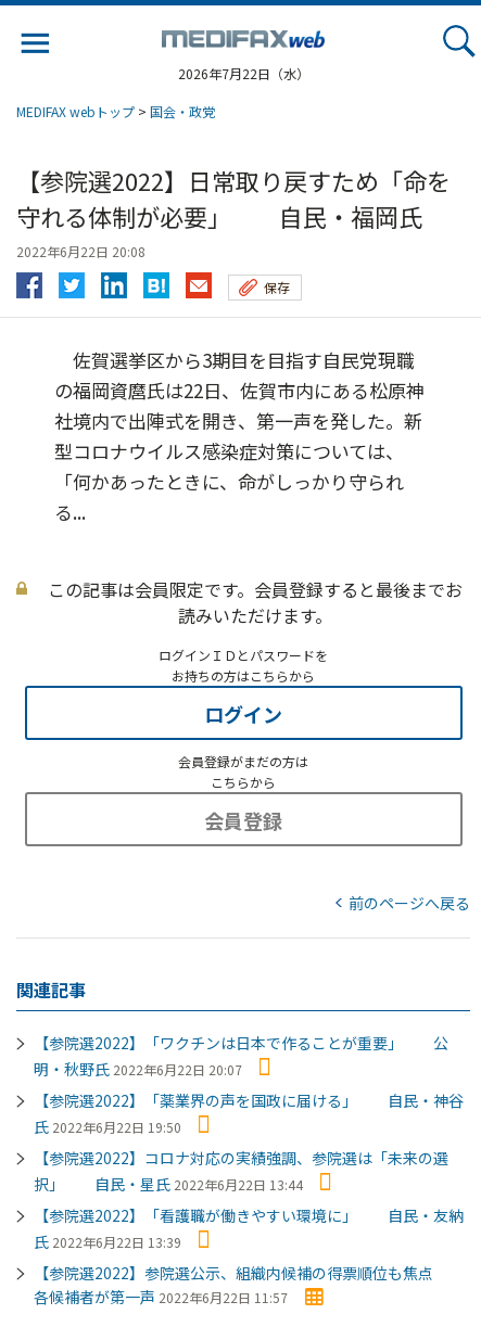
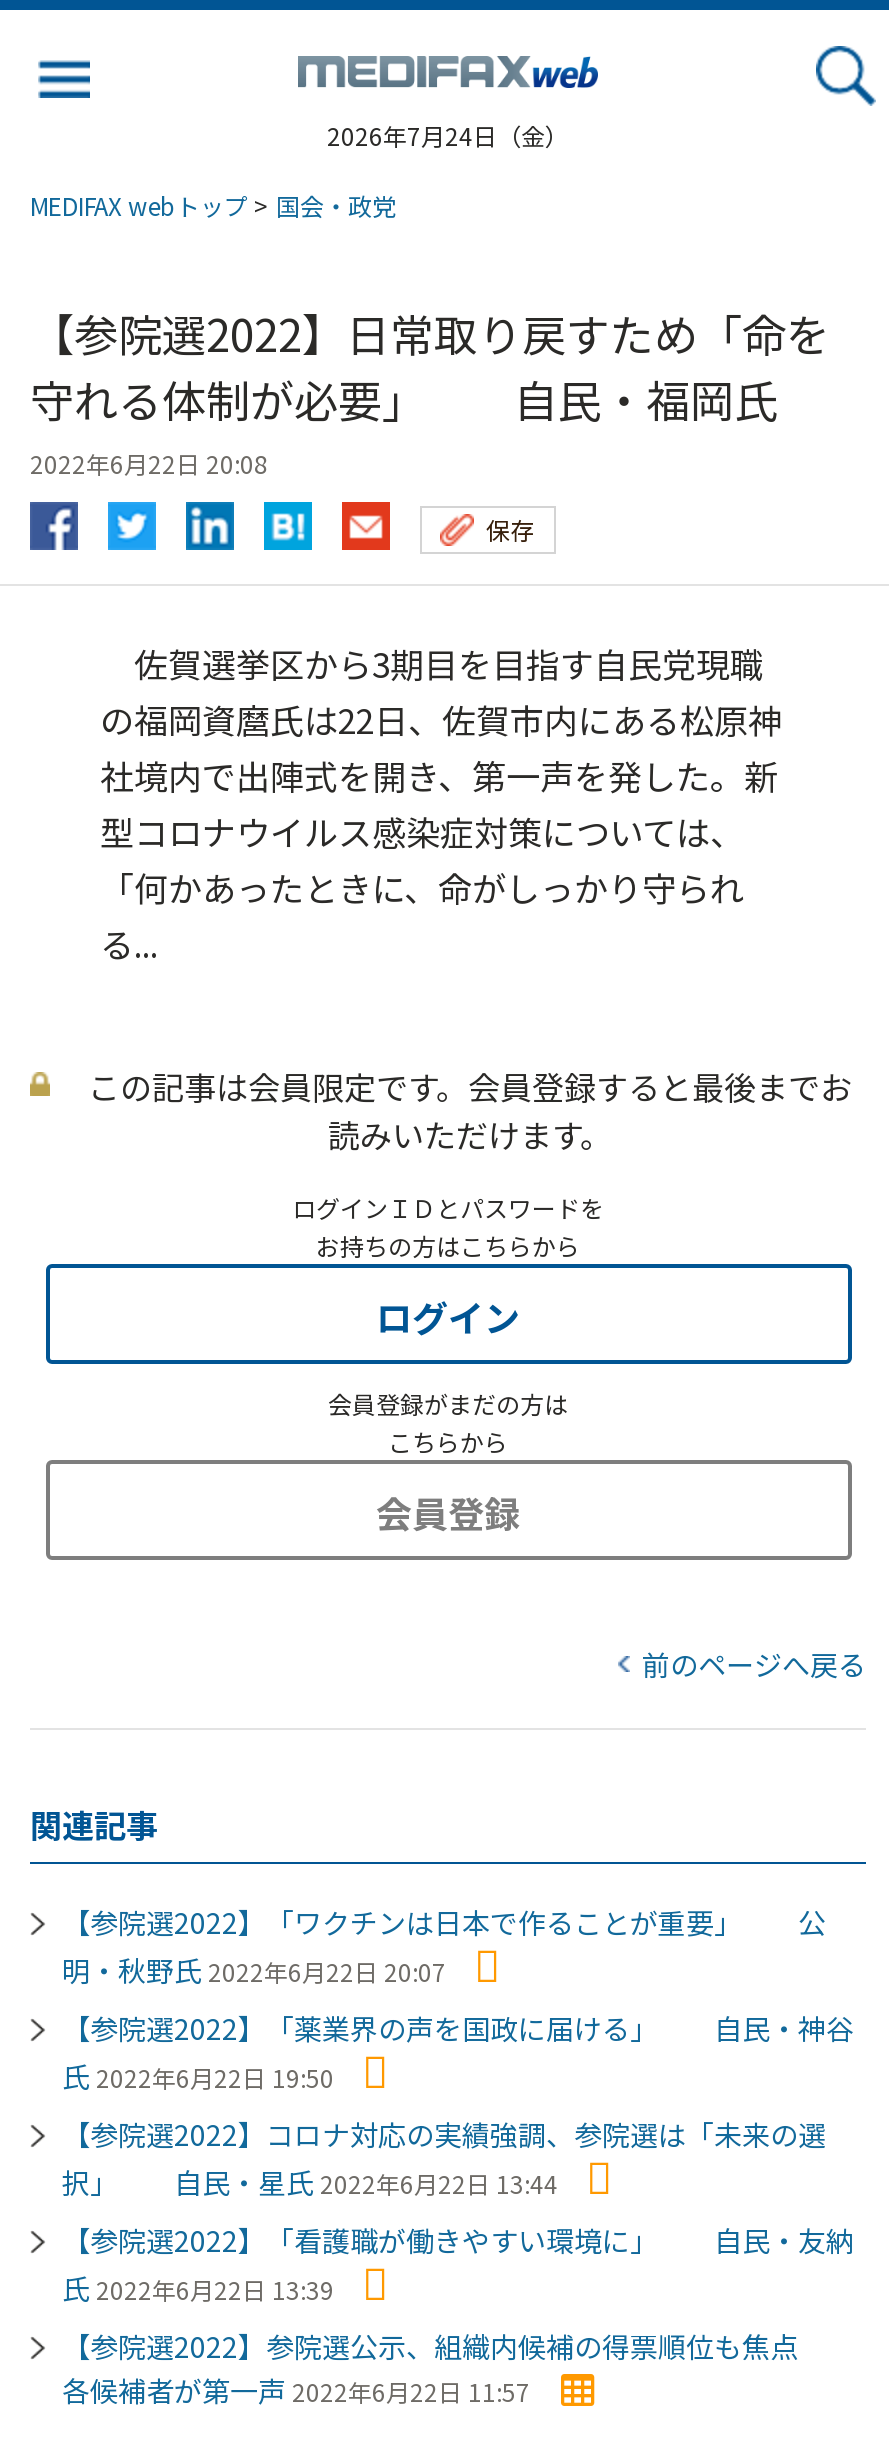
- 2026年7月22日（水）
+ 2026年7月24日（金）
